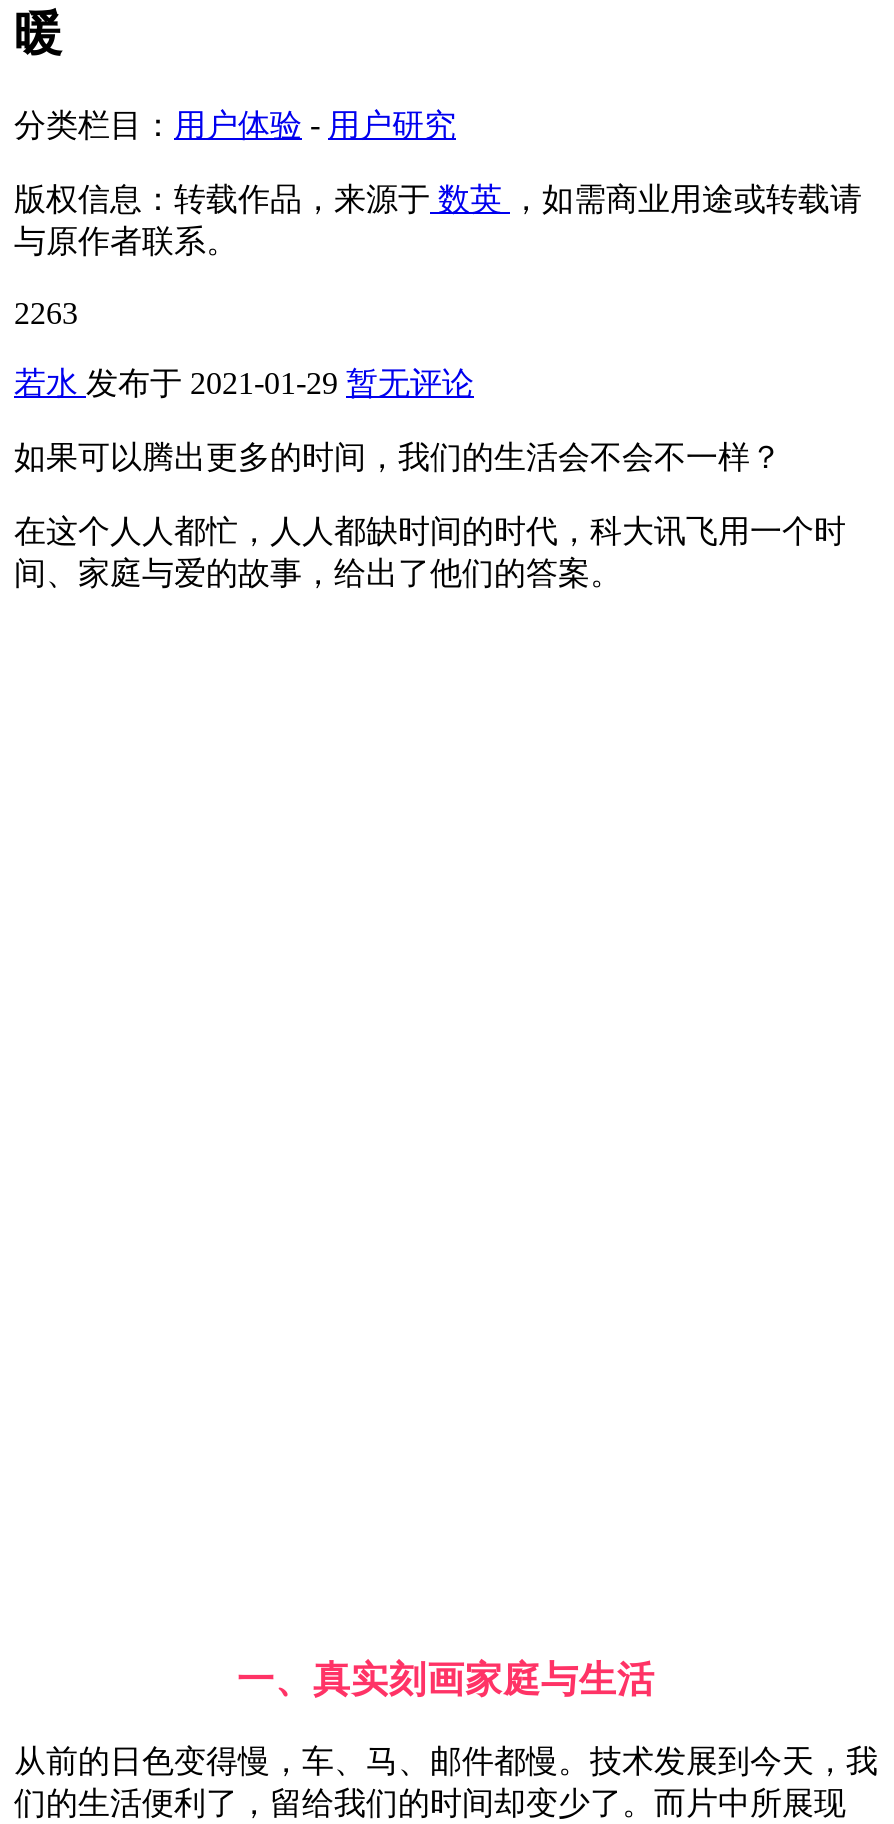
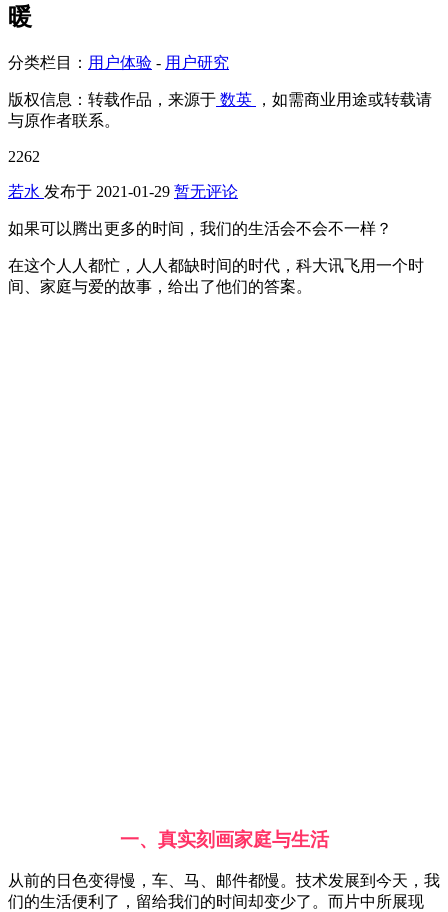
- 2263
+ 2262
